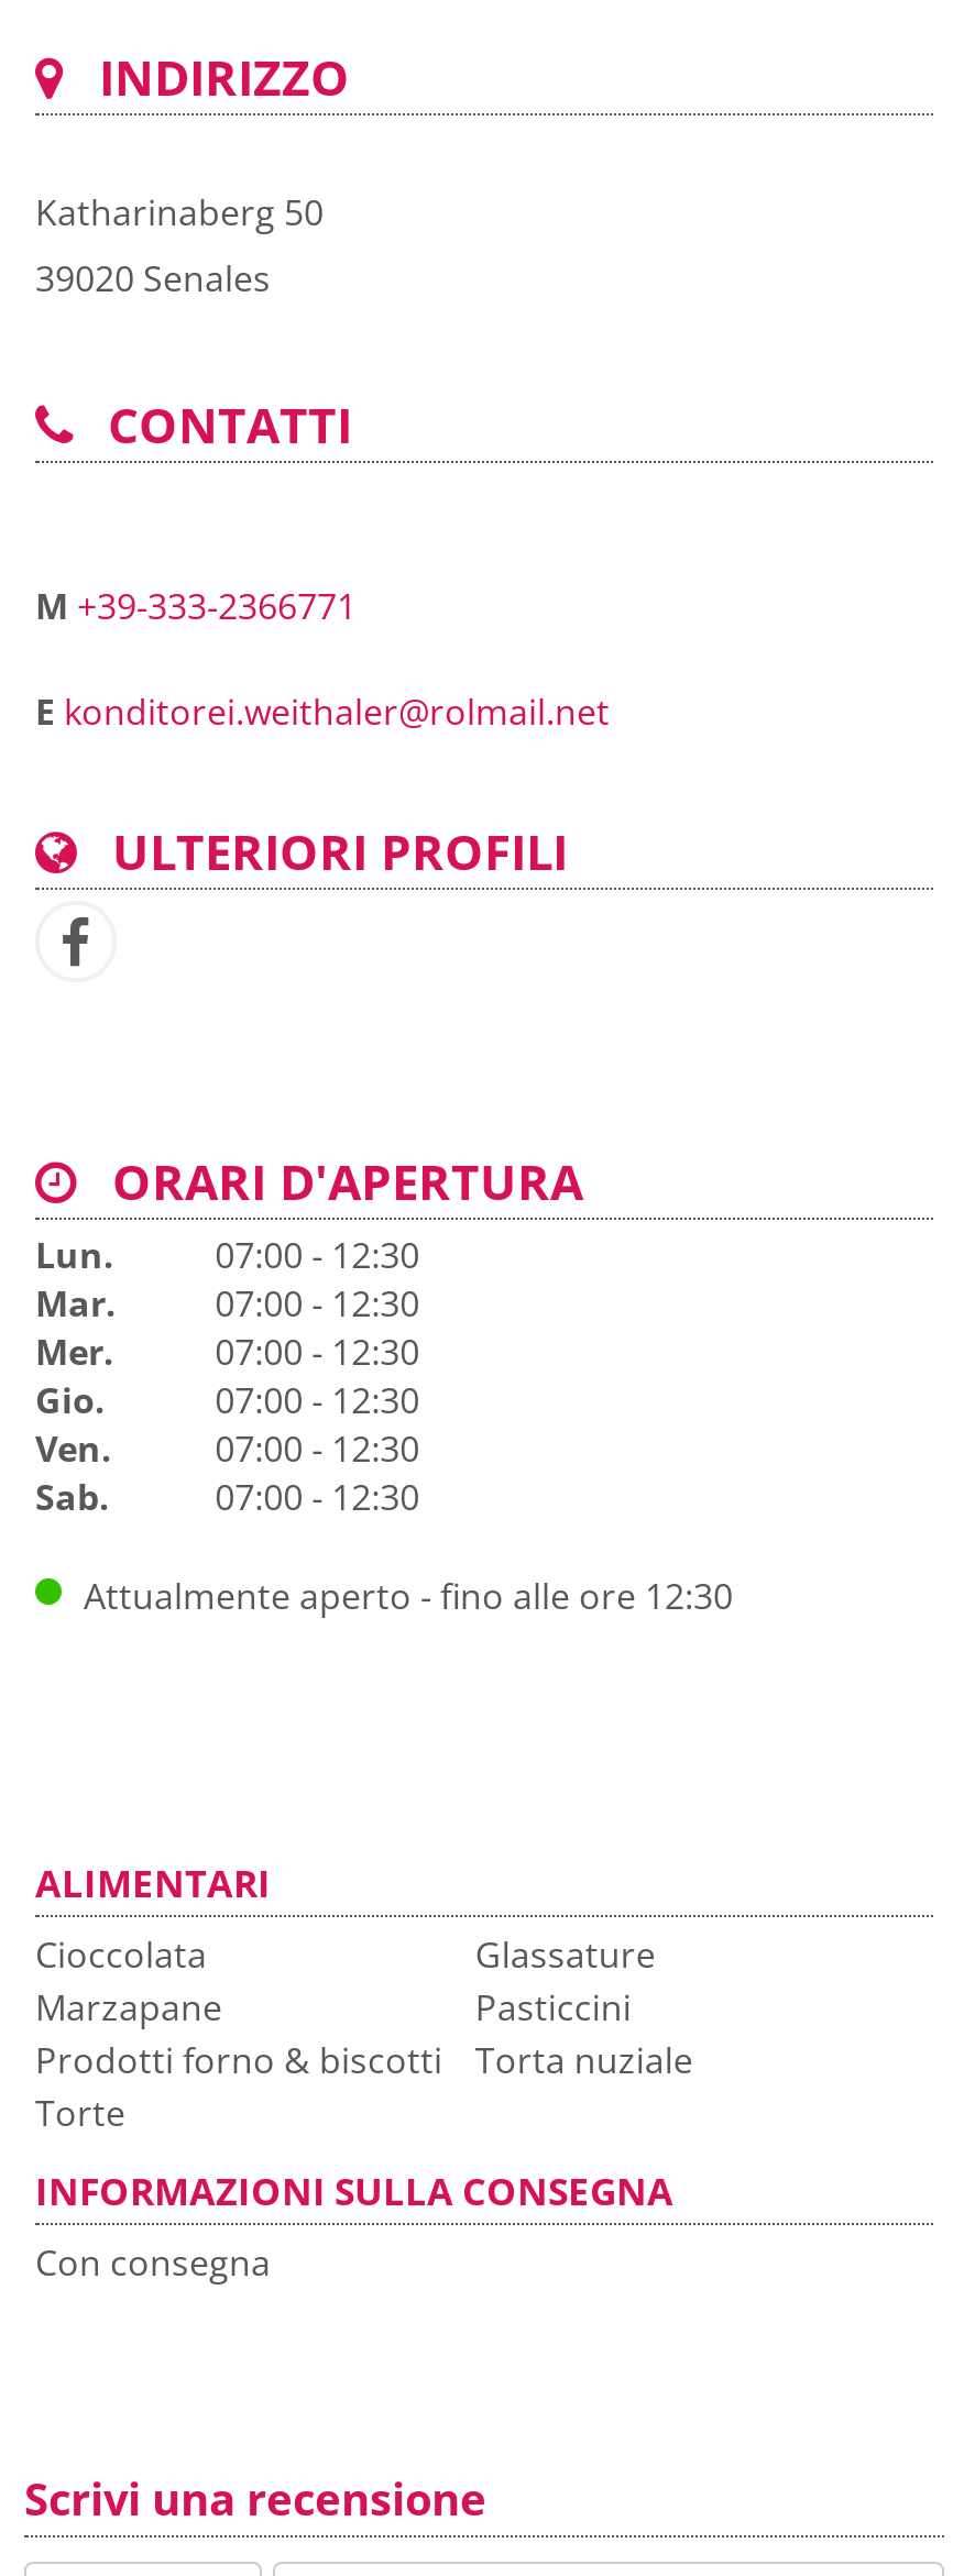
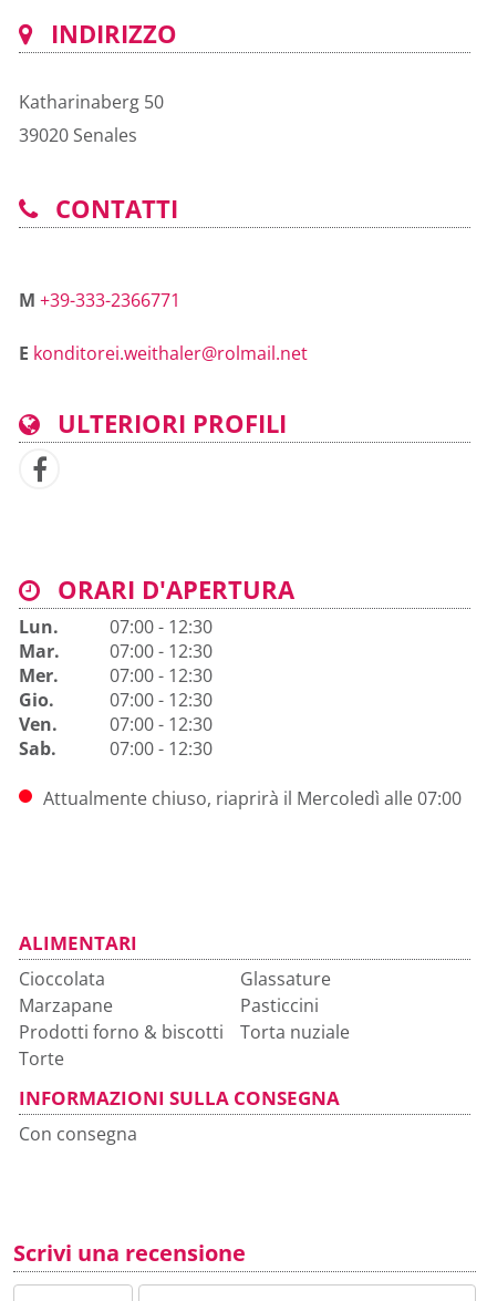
- Attualmente aperto - fino alle ore 12:30
+ Attualmente chiuso, riaprirà il Mercoledì alle 07:00
